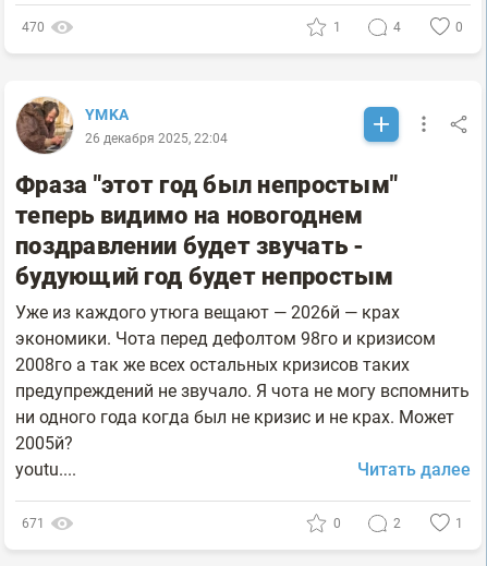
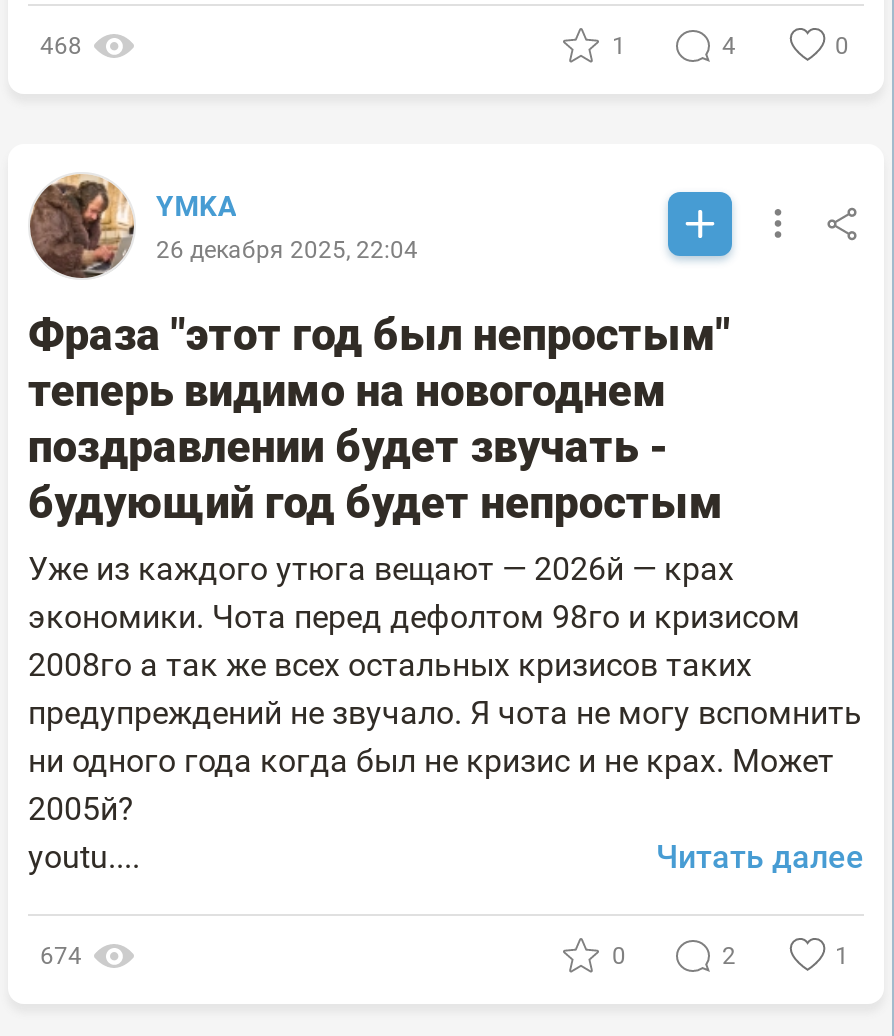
- 470
+ 468

- 671
+ 674
